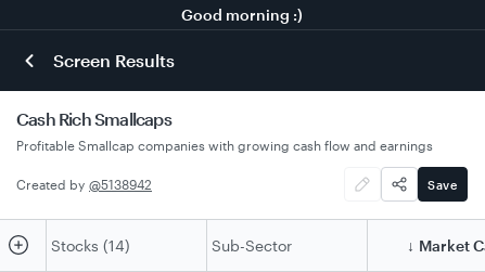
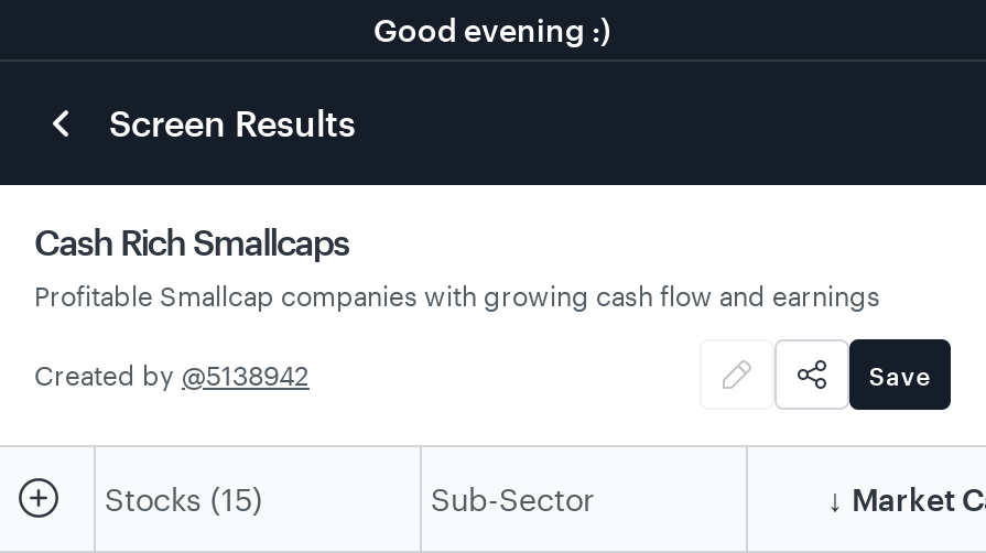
- Good morning :)
+ Good evening :)

- Stocks (14)
+ Stocks (15)
